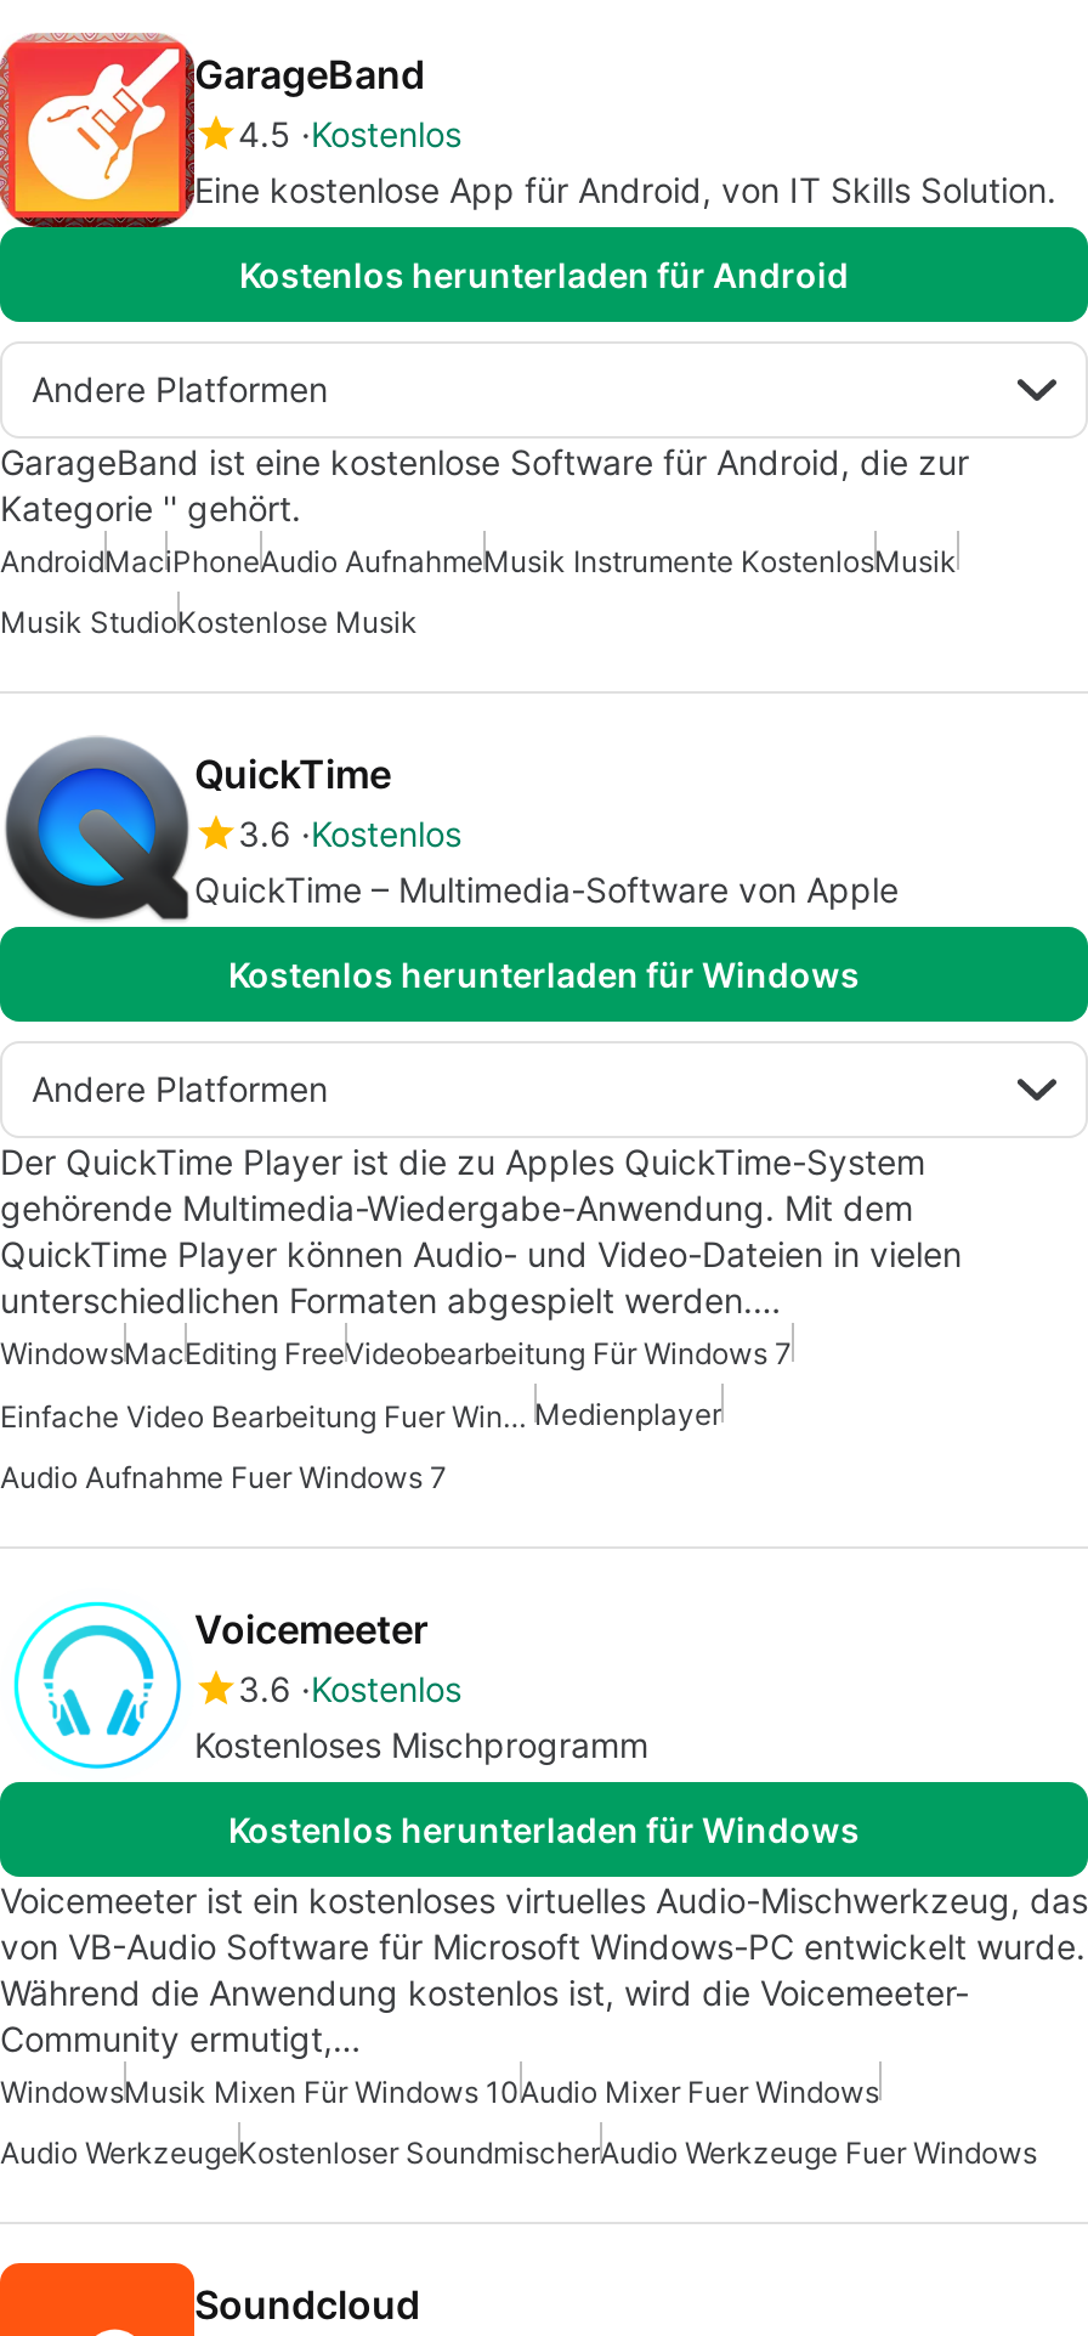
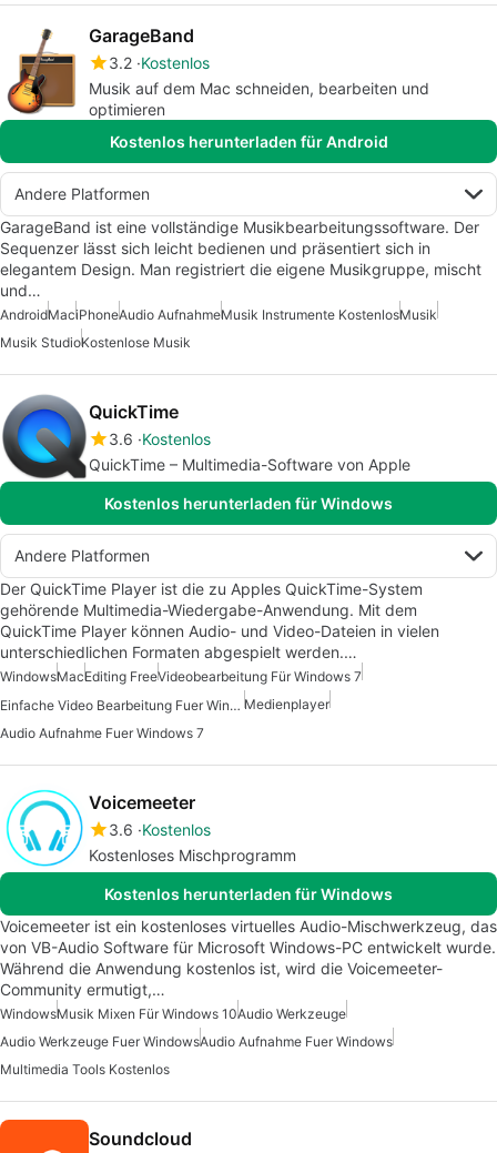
- [image]
- 4.5 Kostenlos
- Eine kostenlose App für Android, von IT Skills Solution.
+ [image]
+ 3.2 Kostenlos
+ Musik auf dem Mac schneiden, bearbeiten und
+ optimieren

- GarageBand ist eine kostenlose Software für Android, die zur
- Kategorie '' gehört.
+ GarageBand ist eine vollständige Musikbearbeitungssoftware. Der
+ Sequenzer lässt sich leicht bedienen und präsentiert sich in
+ elegantem Design. Man registriert die eigene Musikgruppe, mischt
+ und…

- WindowsMusik Mixen Für Windows 10Audio Mixer Fuer Windows
- Audio WerkzeugeKostenloser SoundmischerAudio Werkzeuge Fuer Windows
+ WindowsMusik Mixen Für Windows 10Audio Werkzeuge
+ Audio Werkzeuge Fuer WindowsAudio Aufnahme Fuer Windows
+ Multimedia Tools Kostenlos
